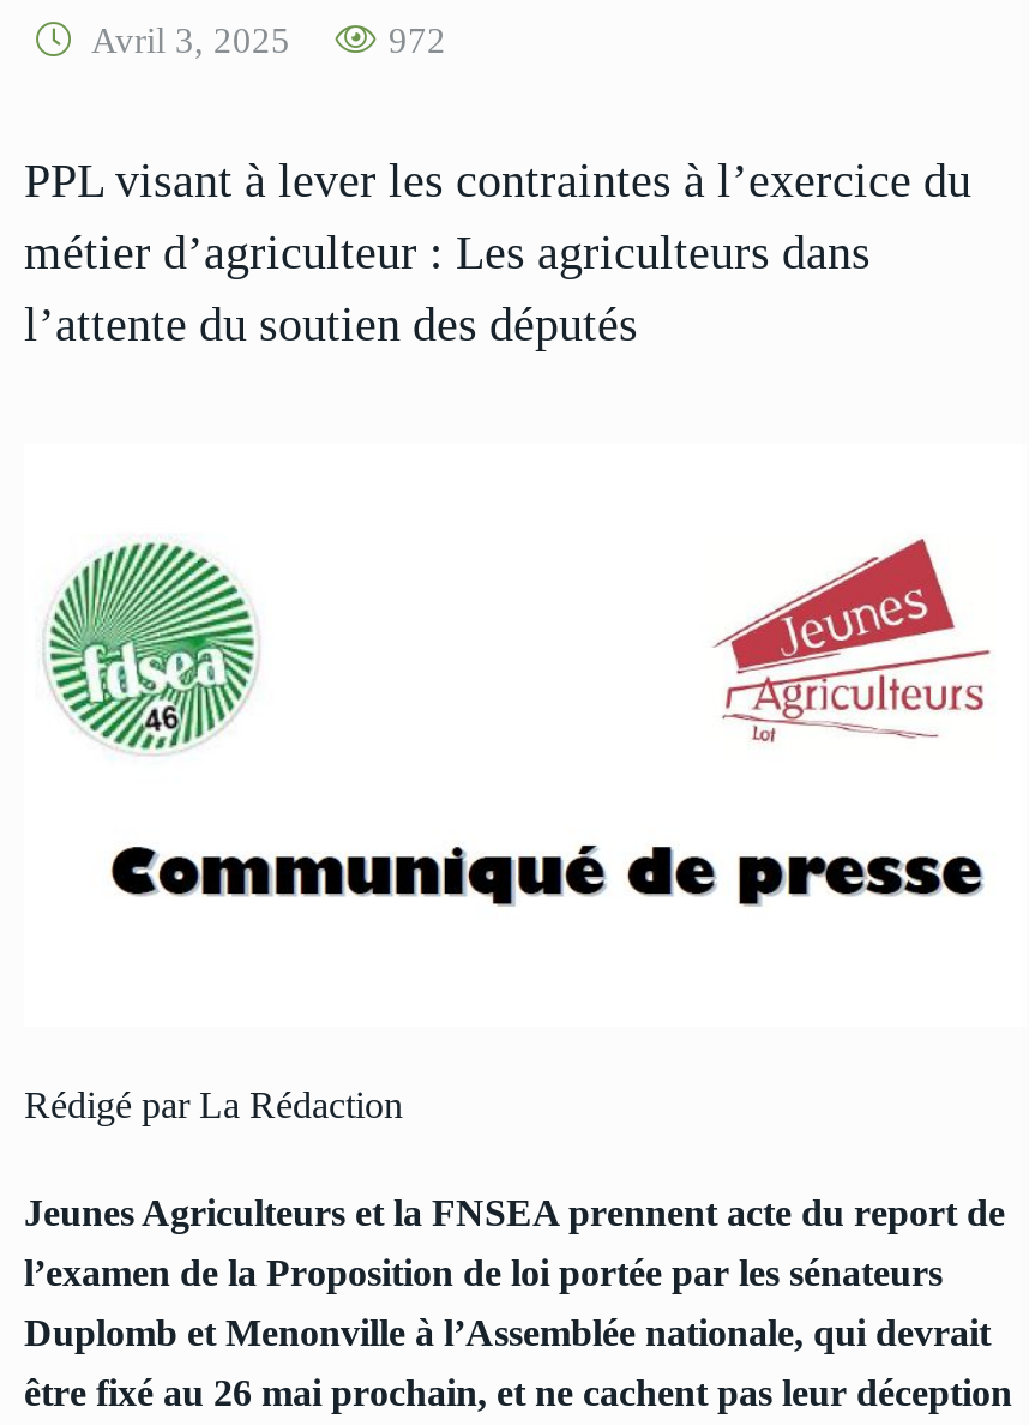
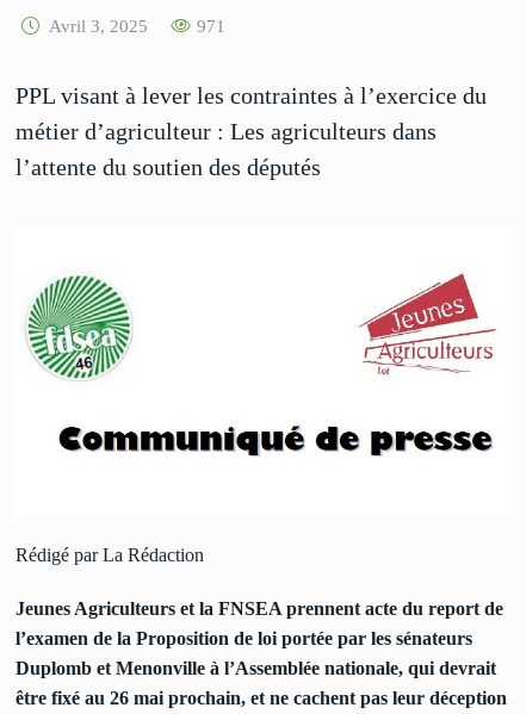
- 972
+ 971
